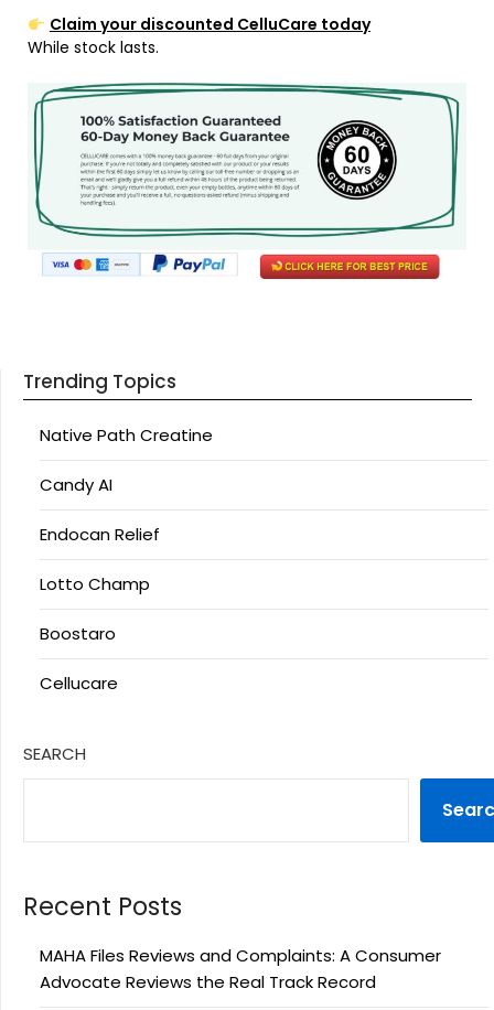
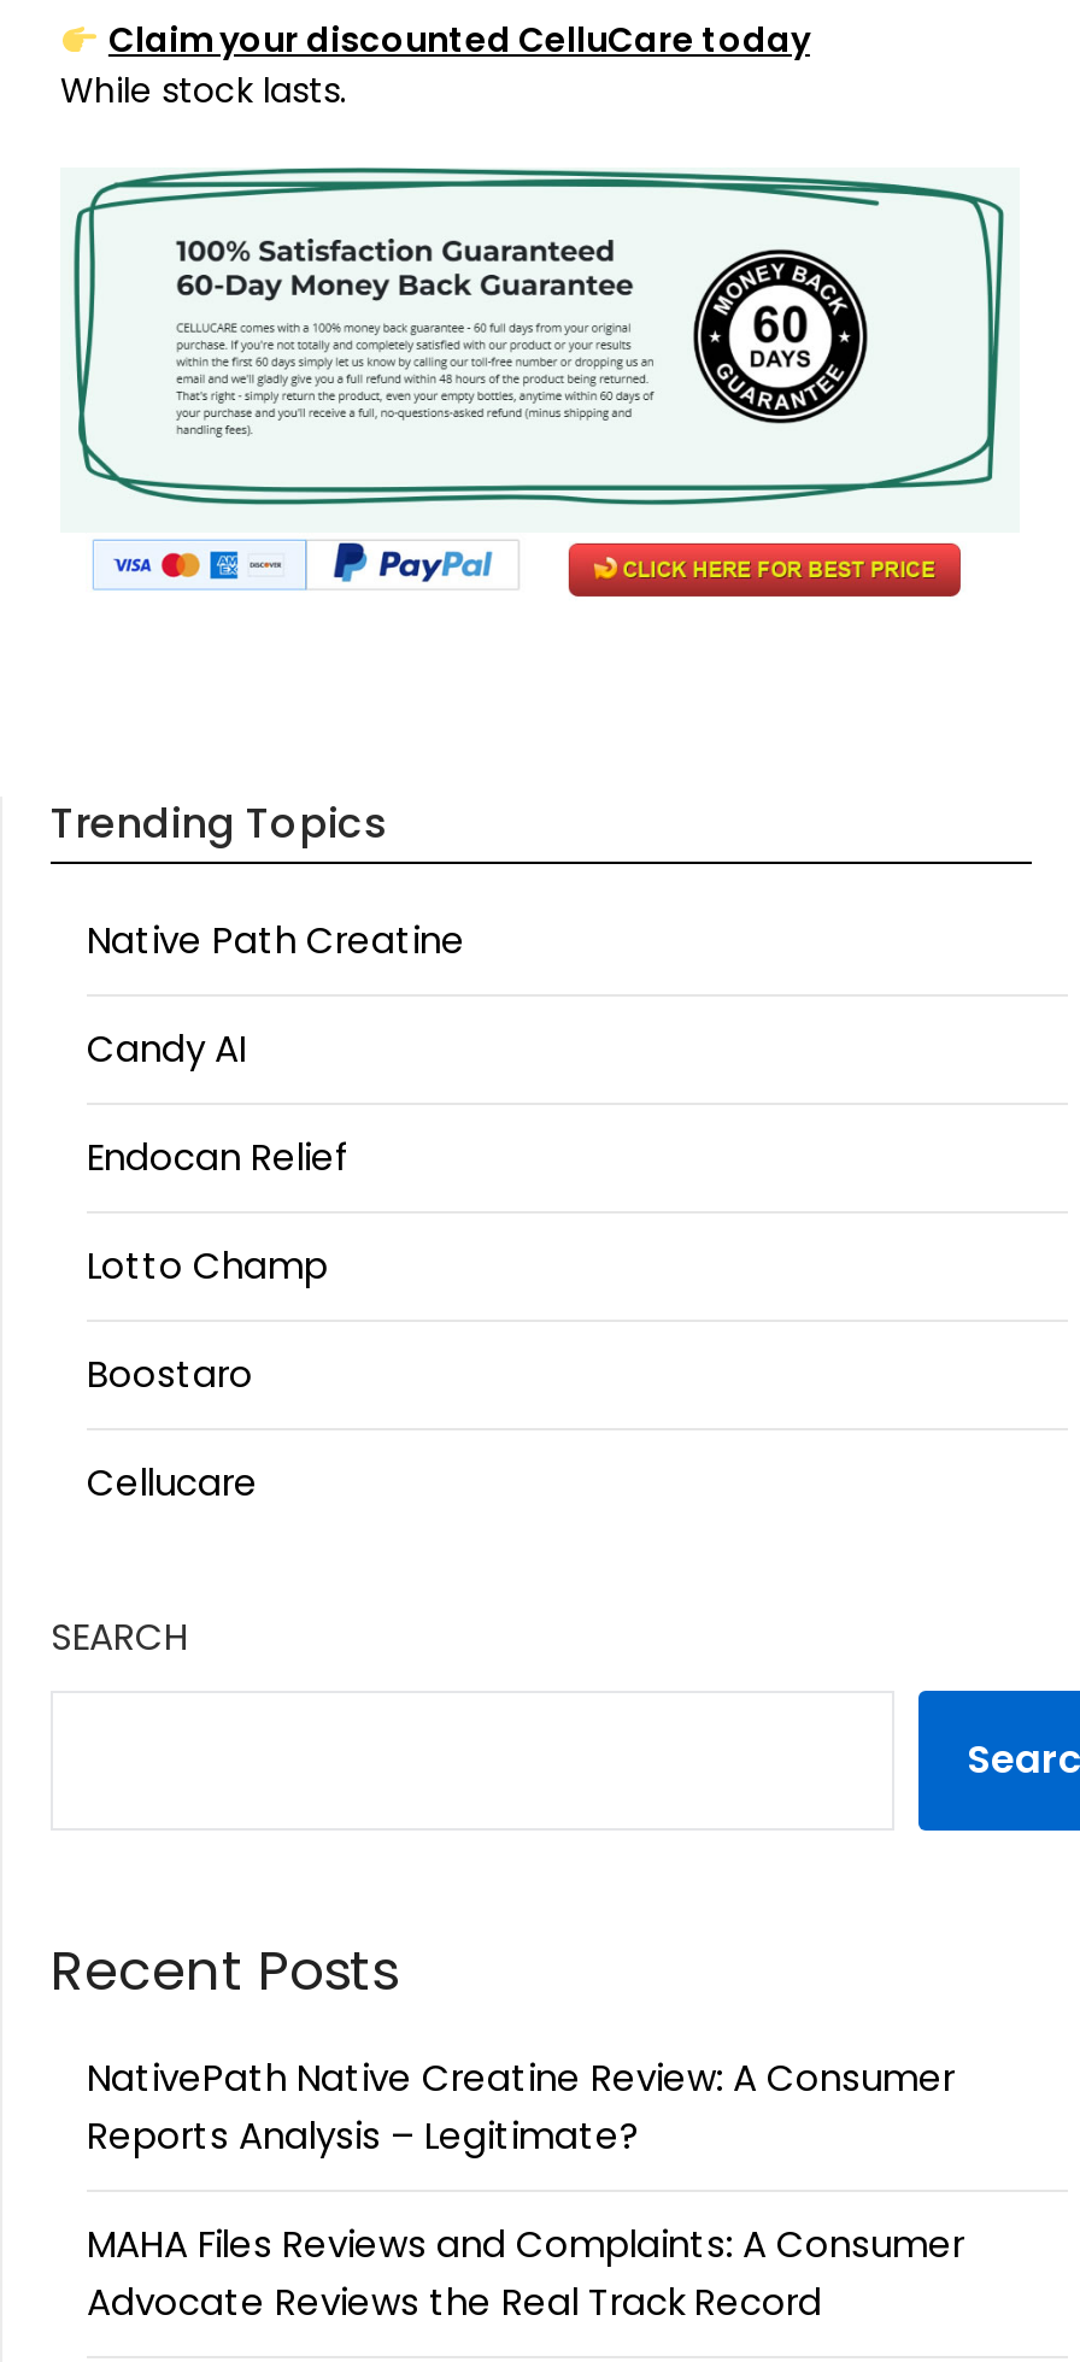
+ NativePath Native Creatine Review: A Consumer
+ Reports Analysis – Legitimate?
